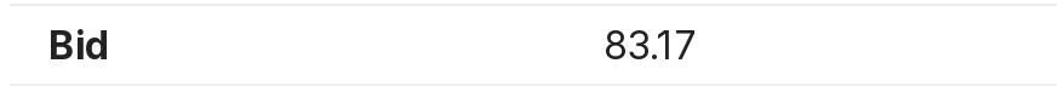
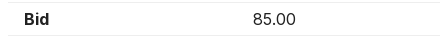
- 83.17
+ 85.00
